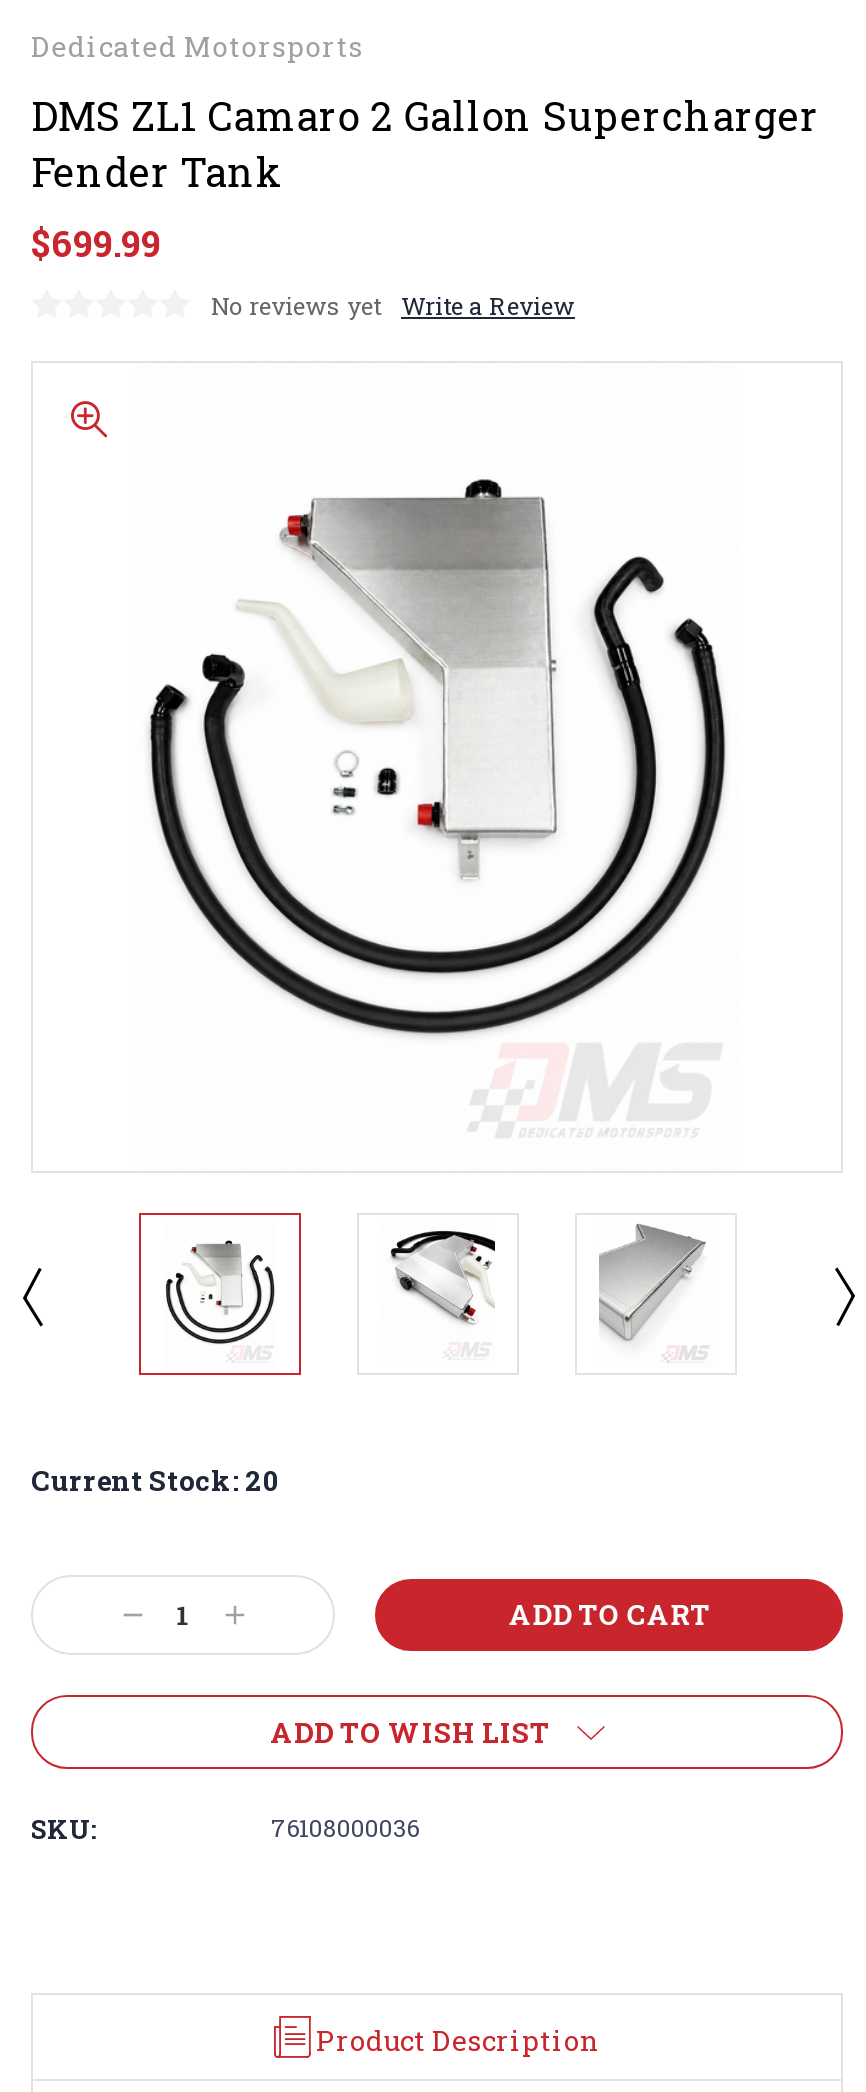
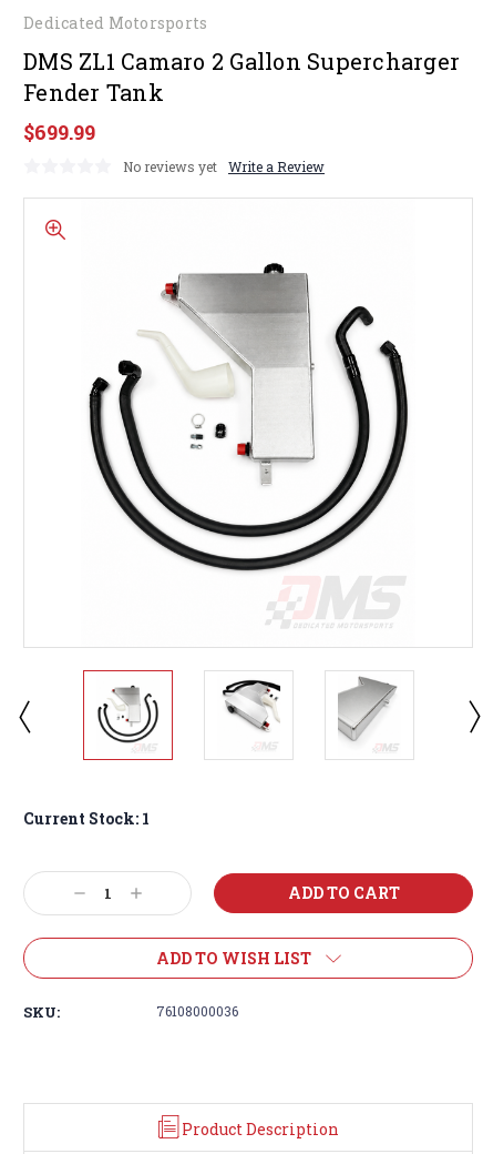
- Current Stock: 20
+ Current Stock: 1
